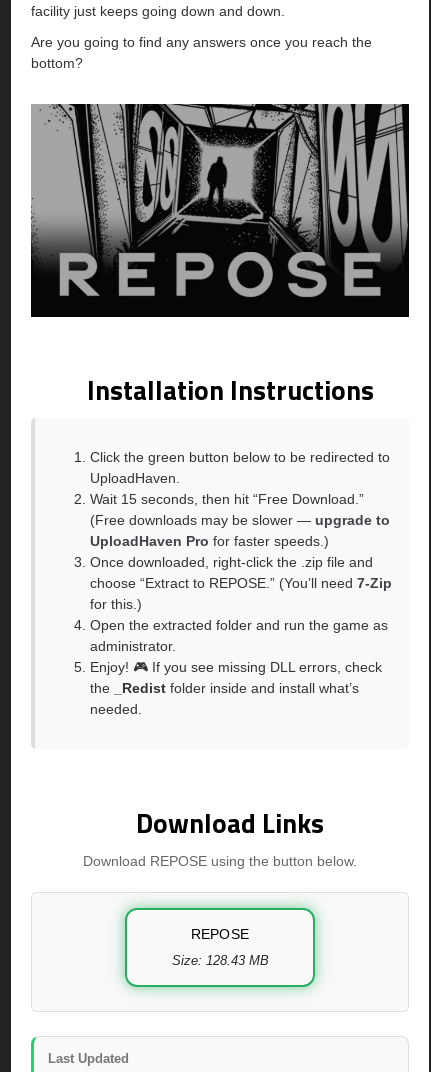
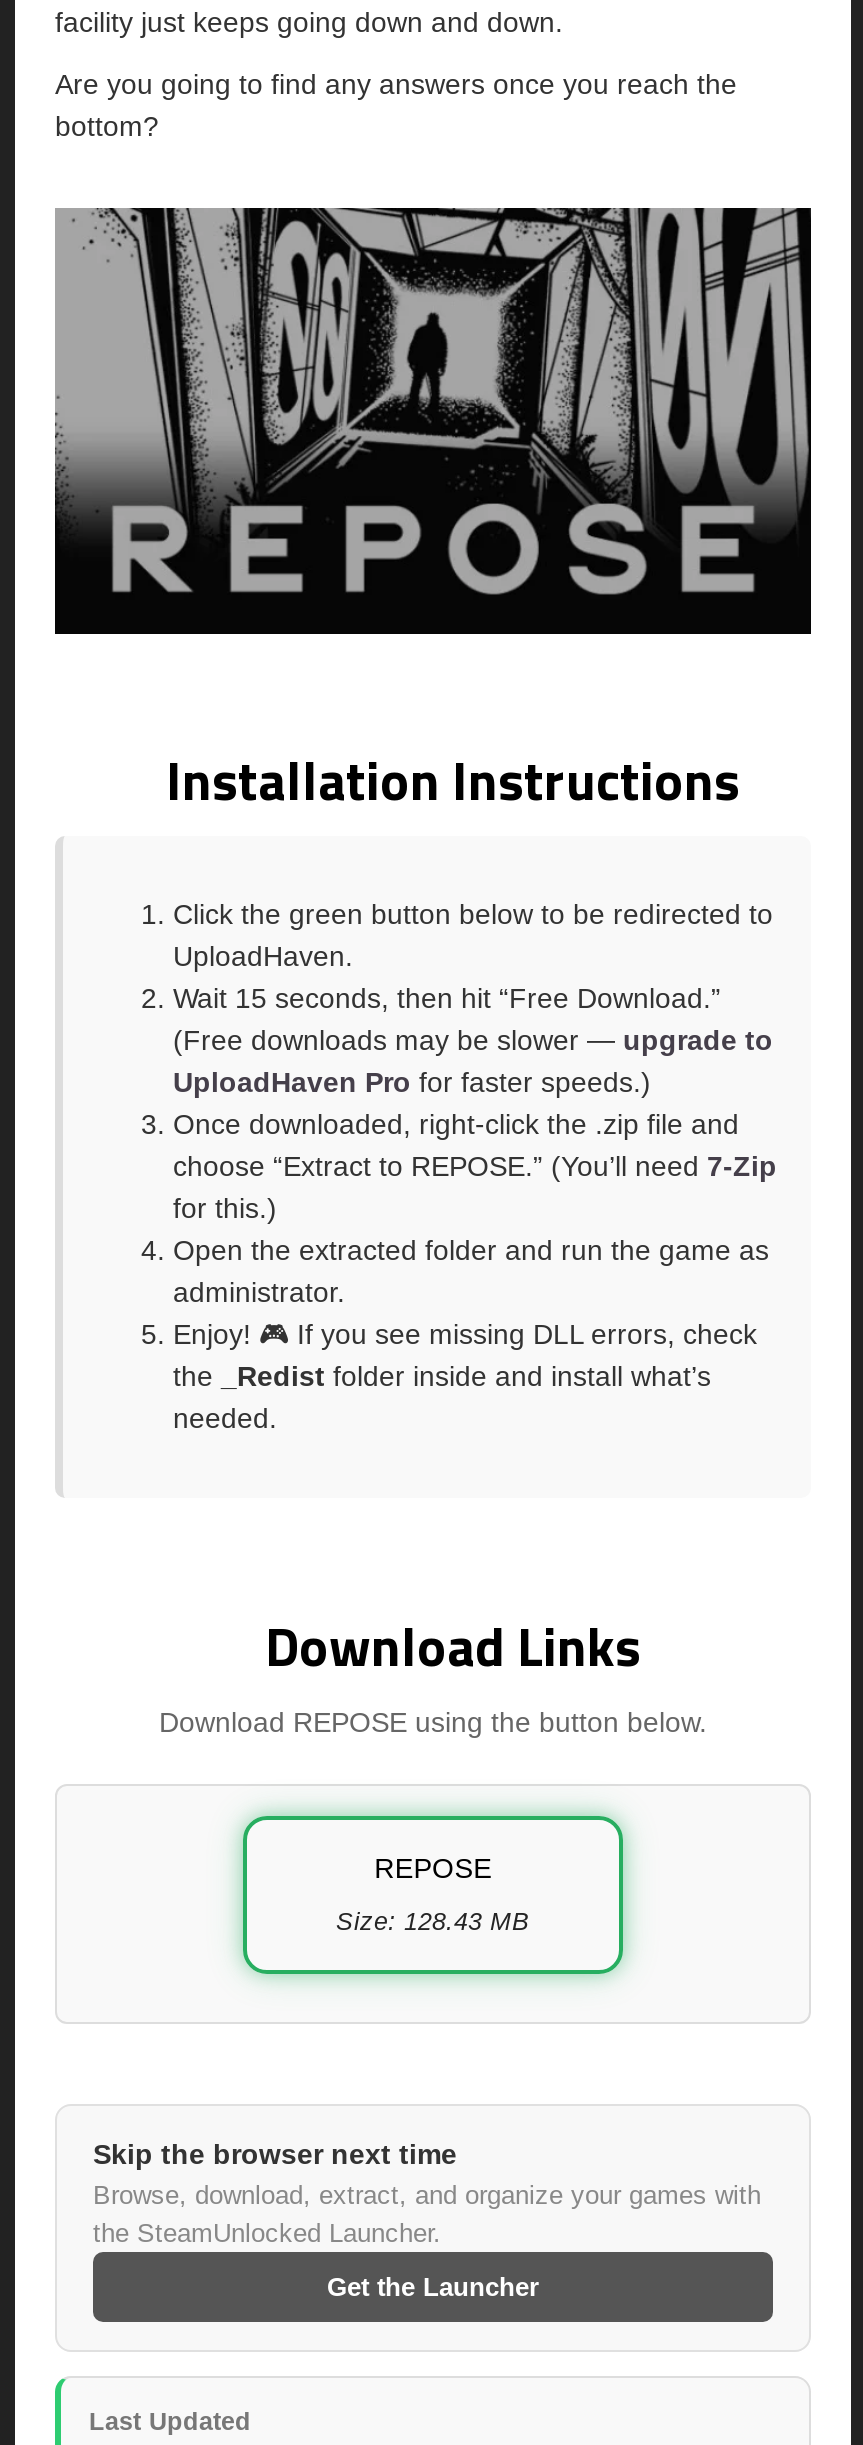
+ Skip the browser next time
+ Browse, download, extract, and organize your games with
+ the SteamUnlocked Launcher.
+ Get the Launcher
